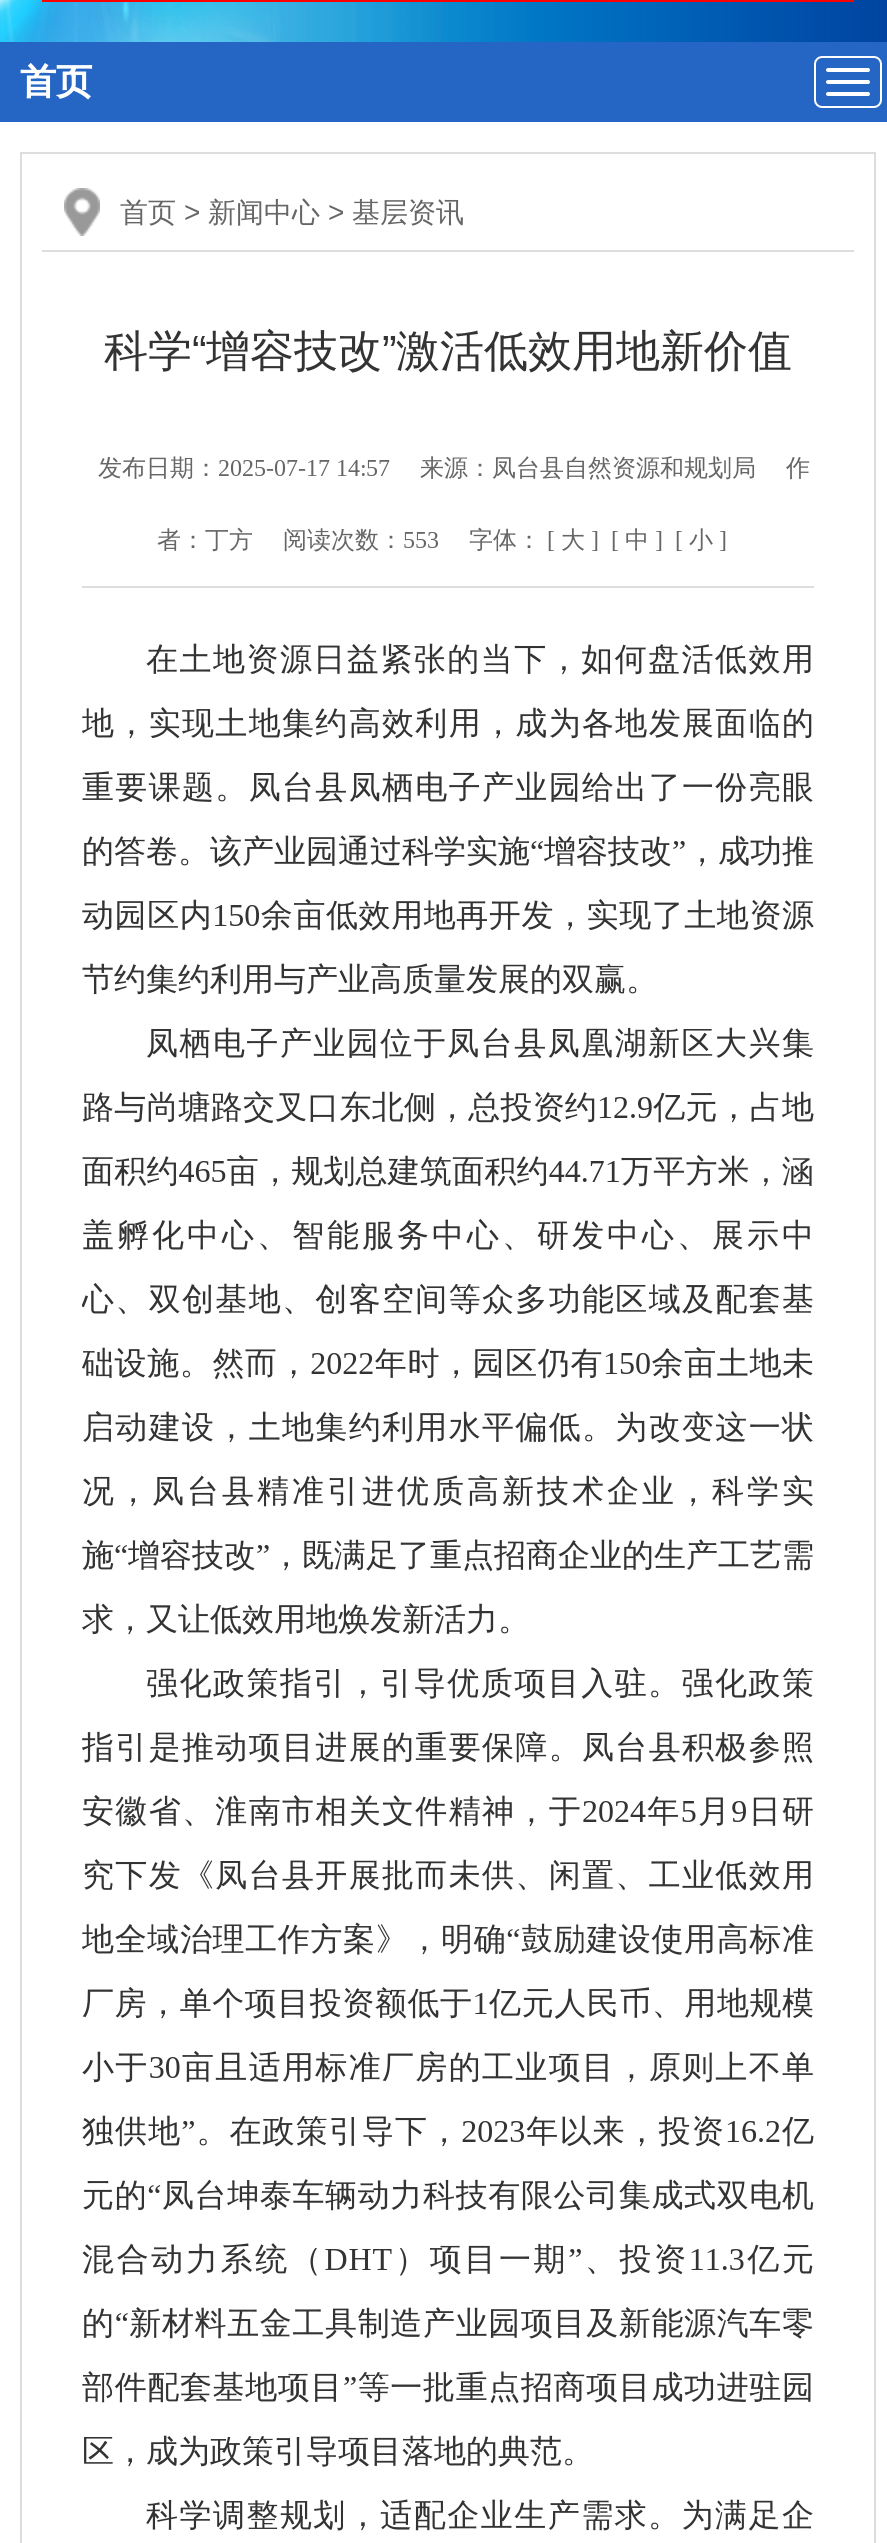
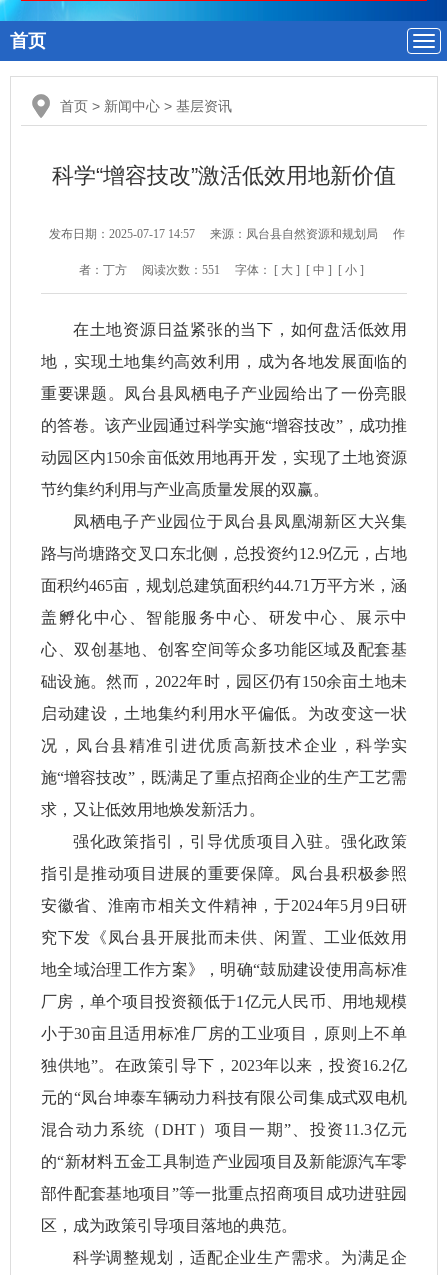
- 者：丁方 阅读次数：553 字体：[ 大 ] [ 中 ] [ 小 ]
+ 者：丁方 阅读次数：551 字体：[ 大 ] [ 中 ] [ 小 ]
